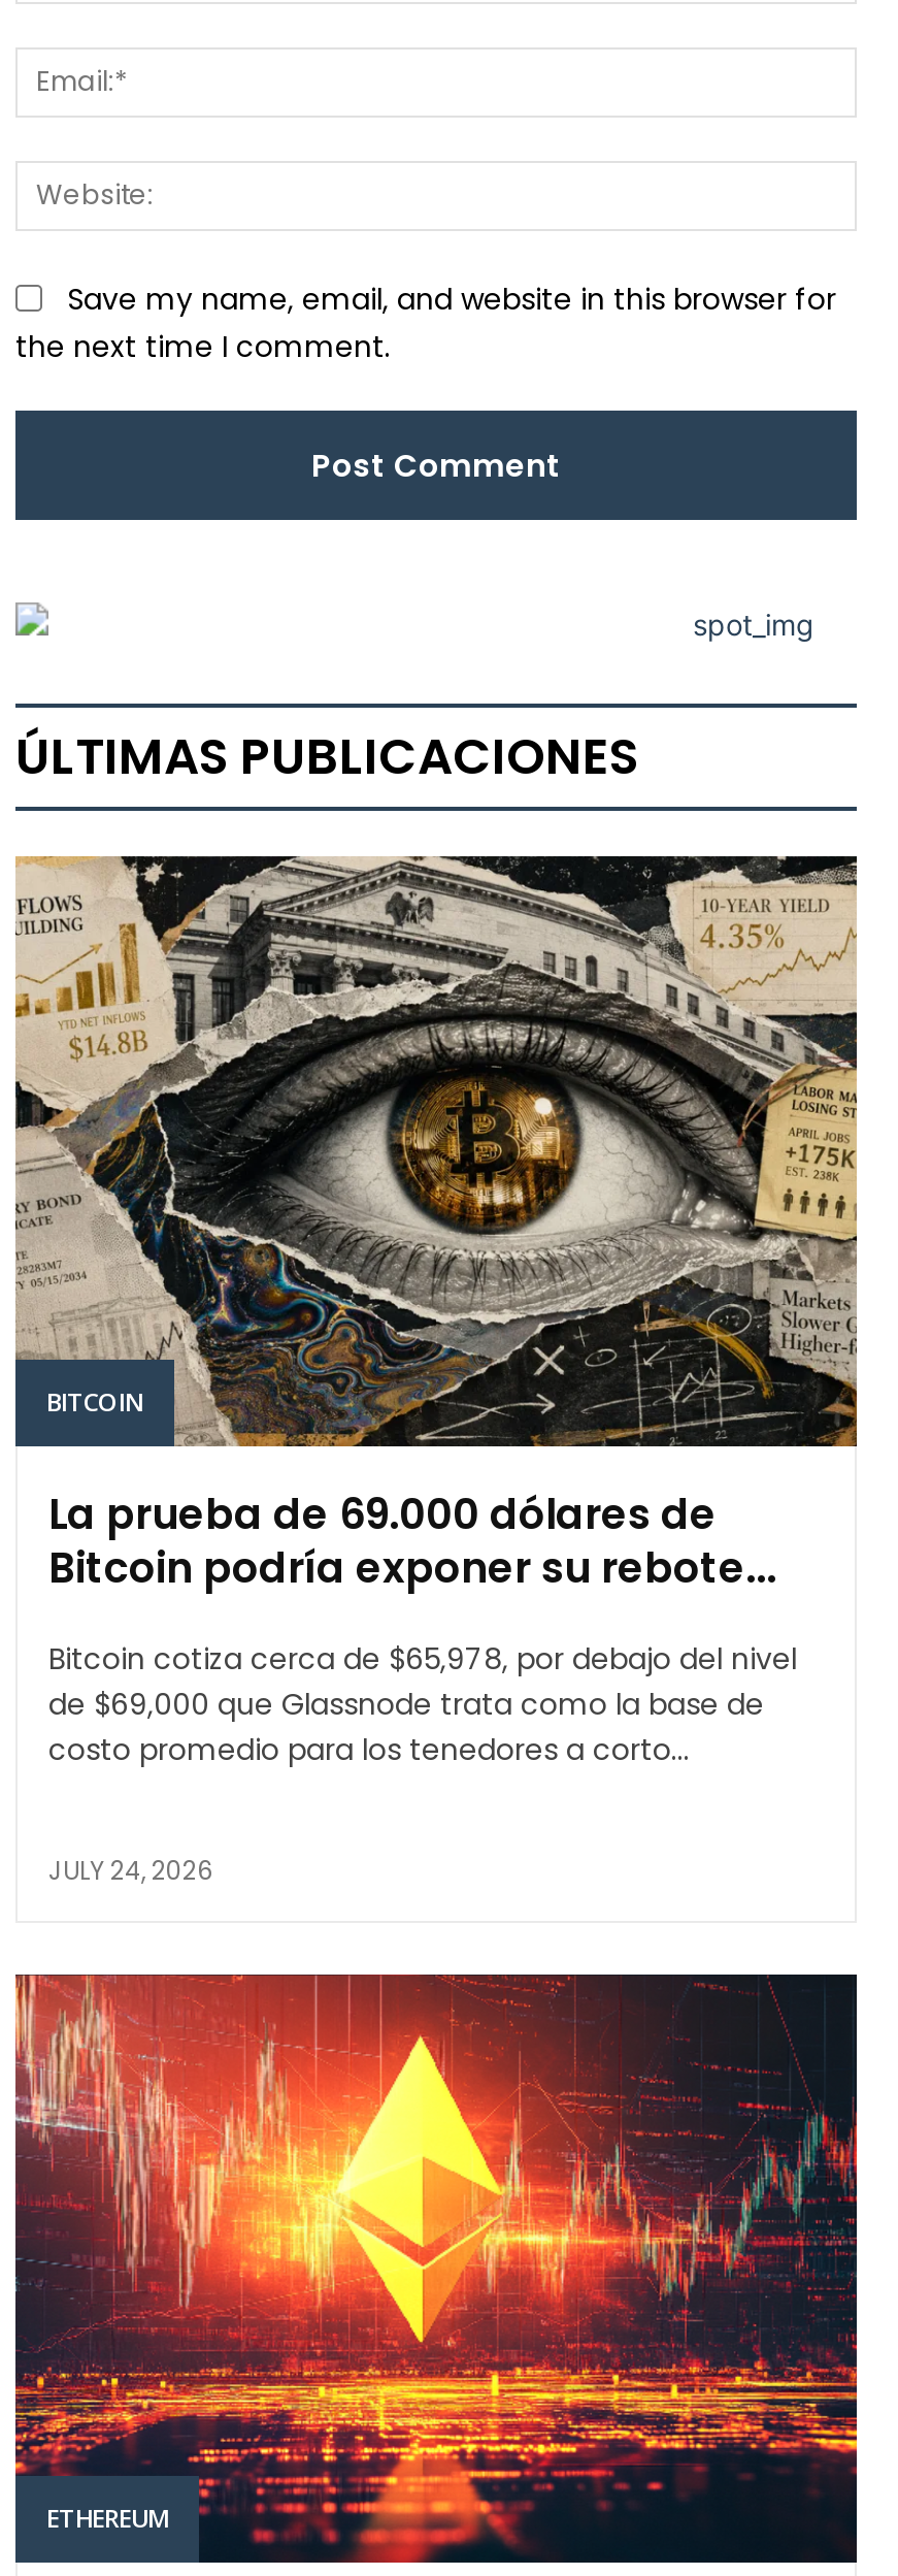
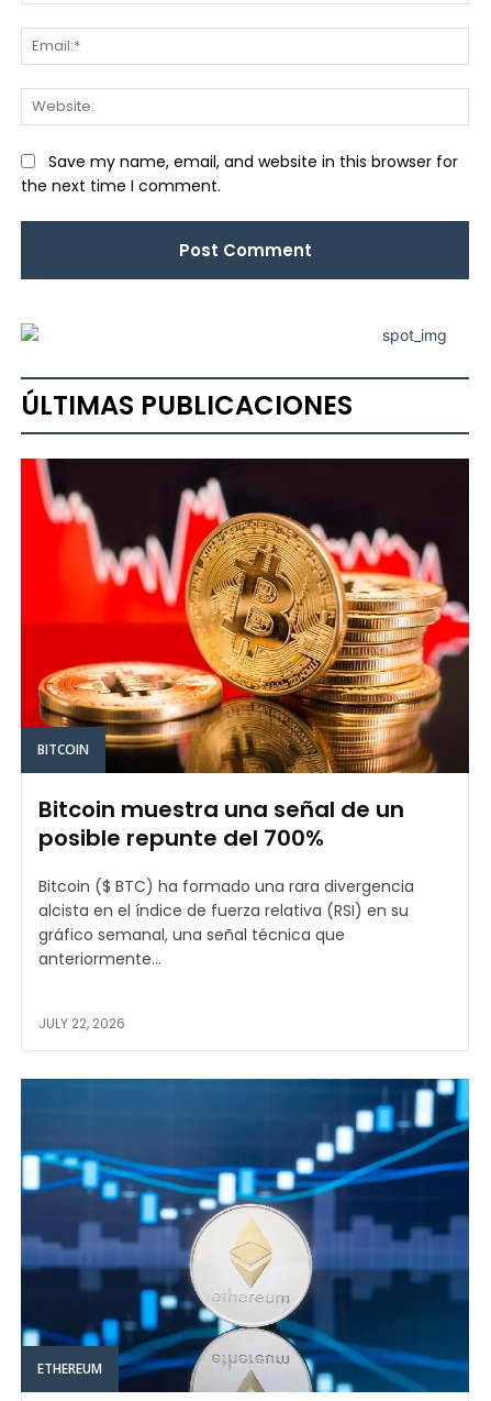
- [image]
- La prueba de 69.000 dólares de
- Bitcoin podría exponer su rebote...
+ [image]
+ Bitcoin muestra una señal de un
+ posible repunte del 700%

- Bitcoin cotiza cerca de $65,978, por debajo del nivel
- de $69,000 que Glassnode trata como la base de
- costo promedio para los tenedores a corto...
+ Bitcoin ($ BTC) ha formado una rara divergencia
+ alcista en el índice de fuerza relativa (RSI) en su
+ gráfico semanal, una señal técnica que
+ anteriormente...

- JULY 24, 2026
+ JULY 22, 2026

- [image]
+ [image]
